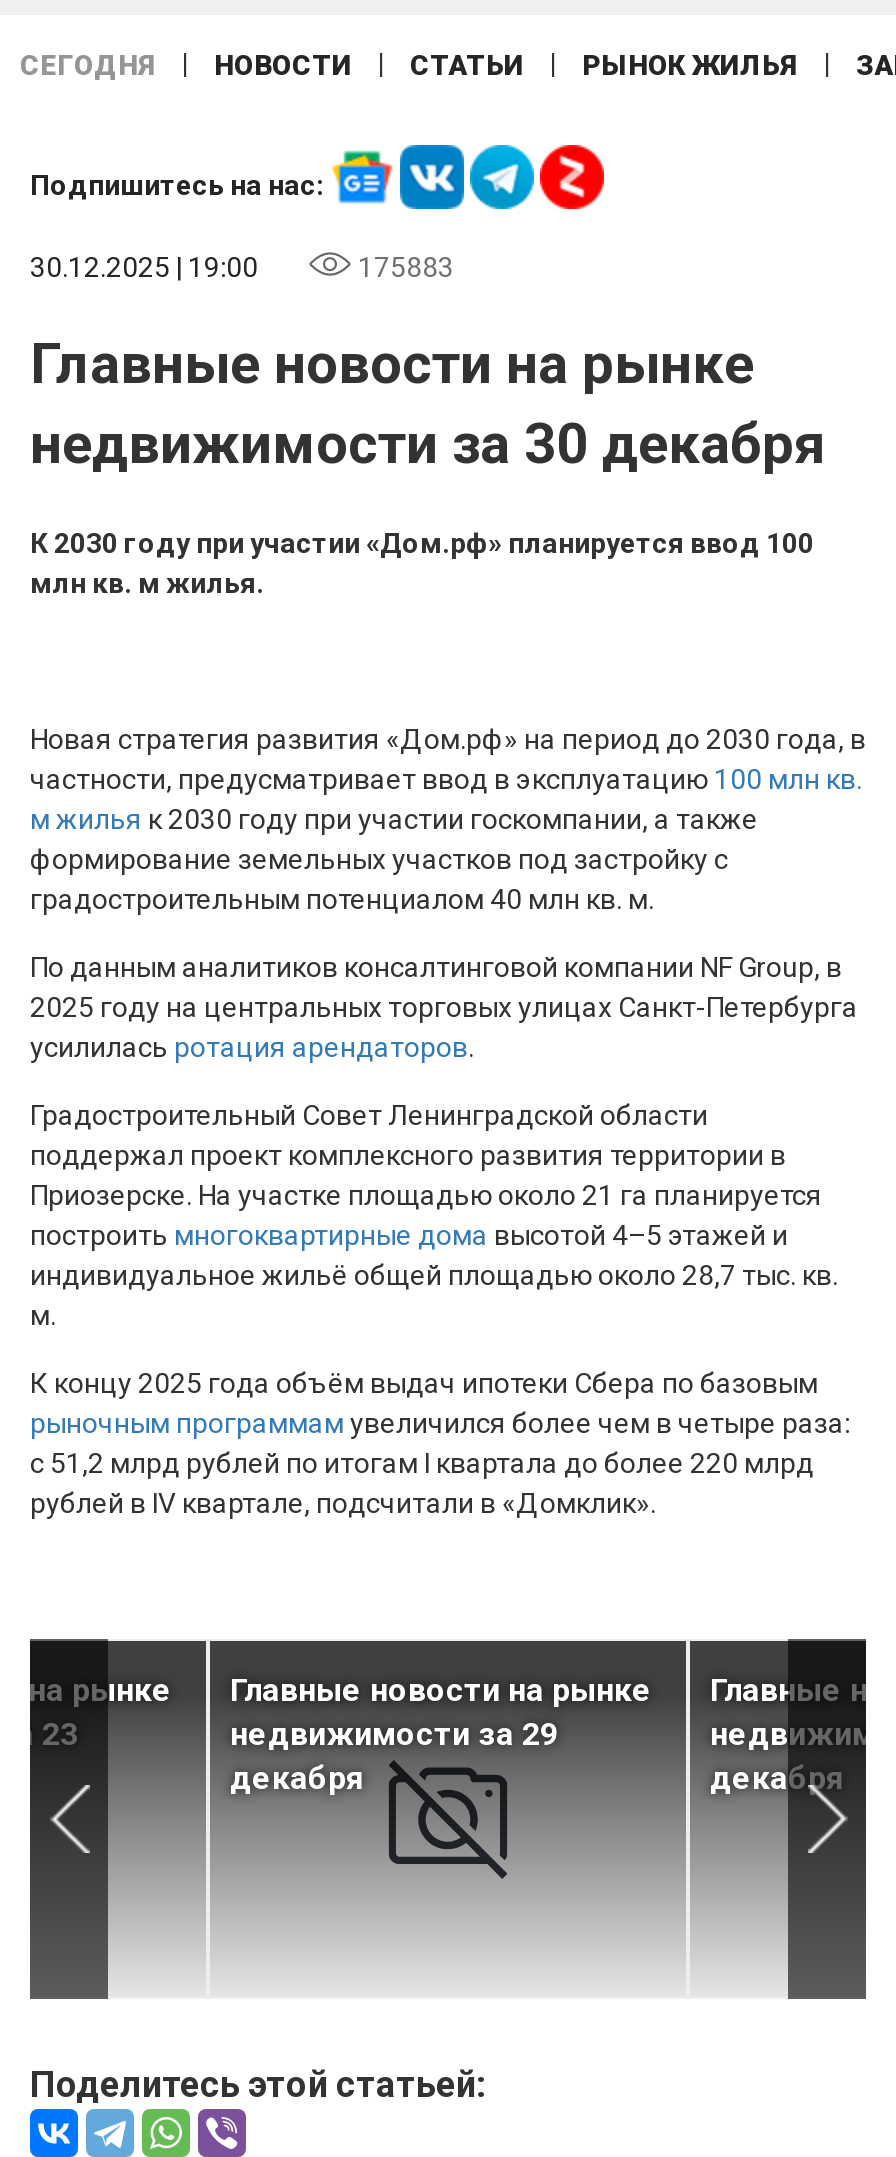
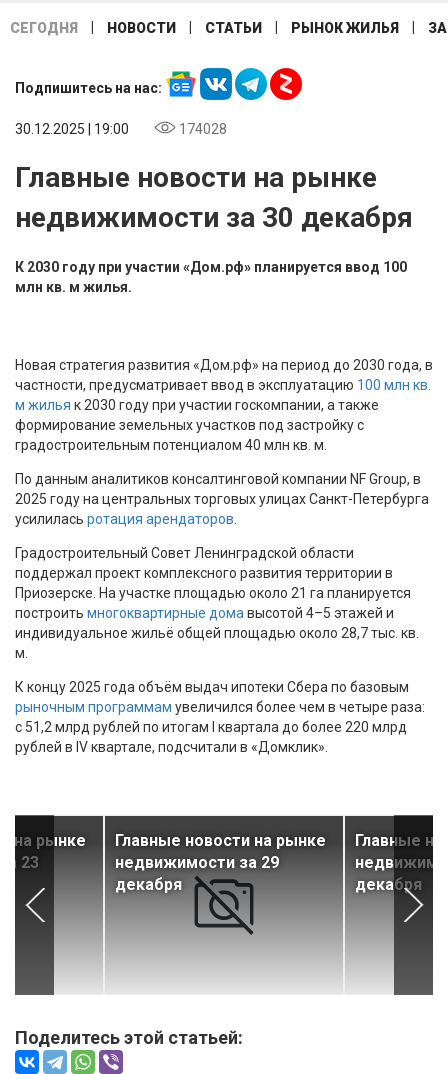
- 175883
+ 174028
